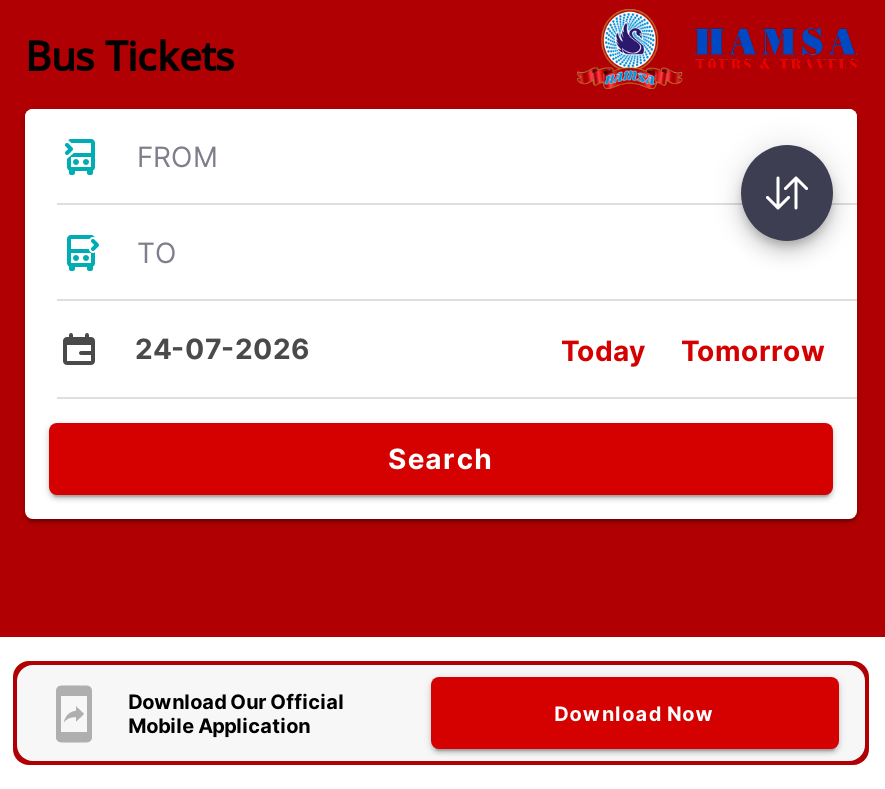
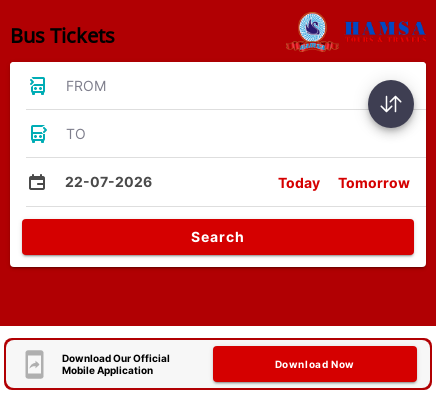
- 24-07-2026
+ 22-07-2026
